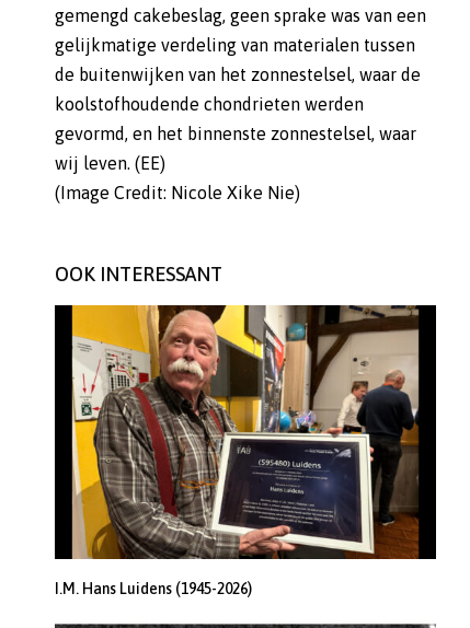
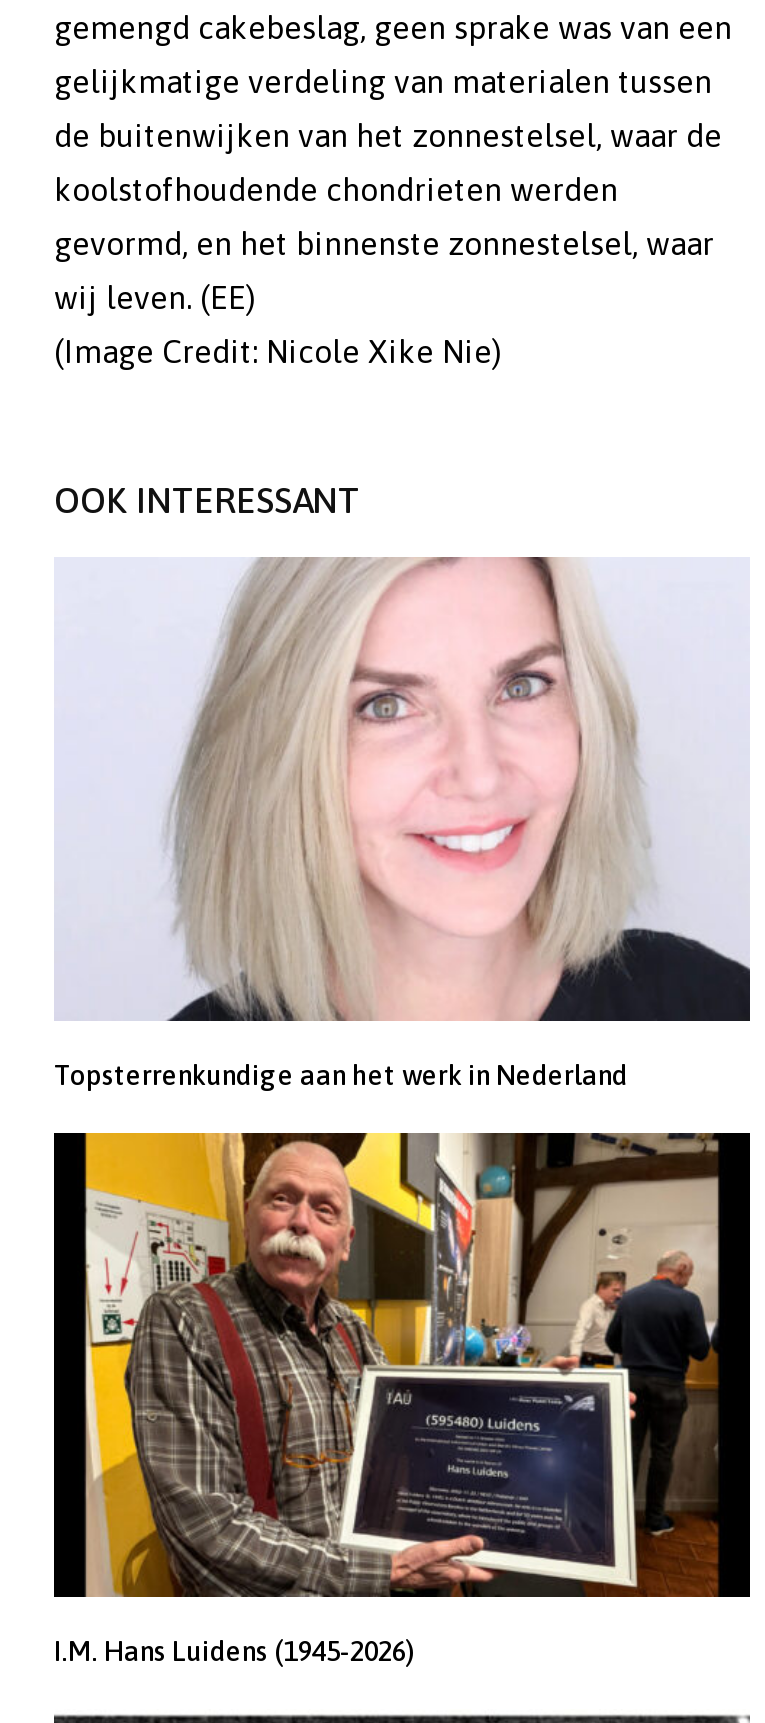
+ [image]
+ Topsterrenkundige aan het werk in Nederland
